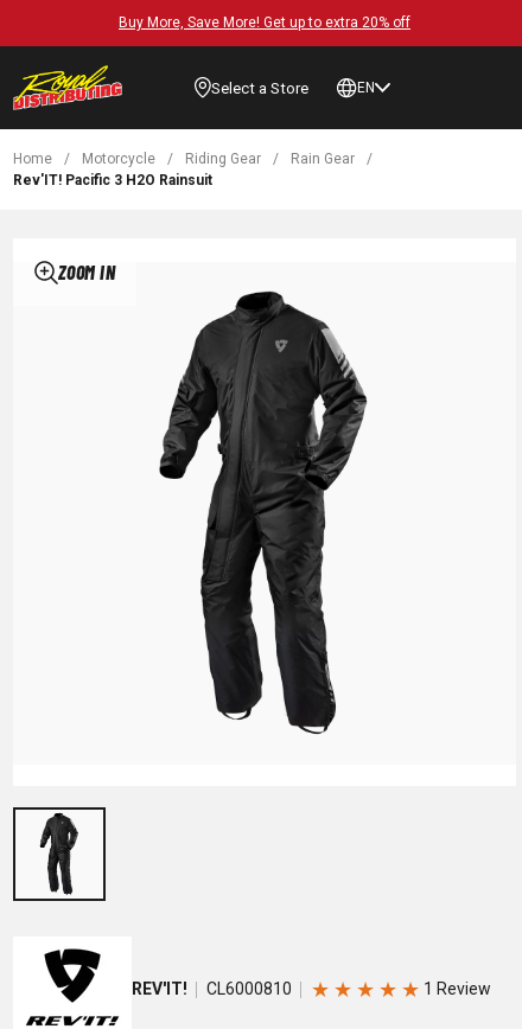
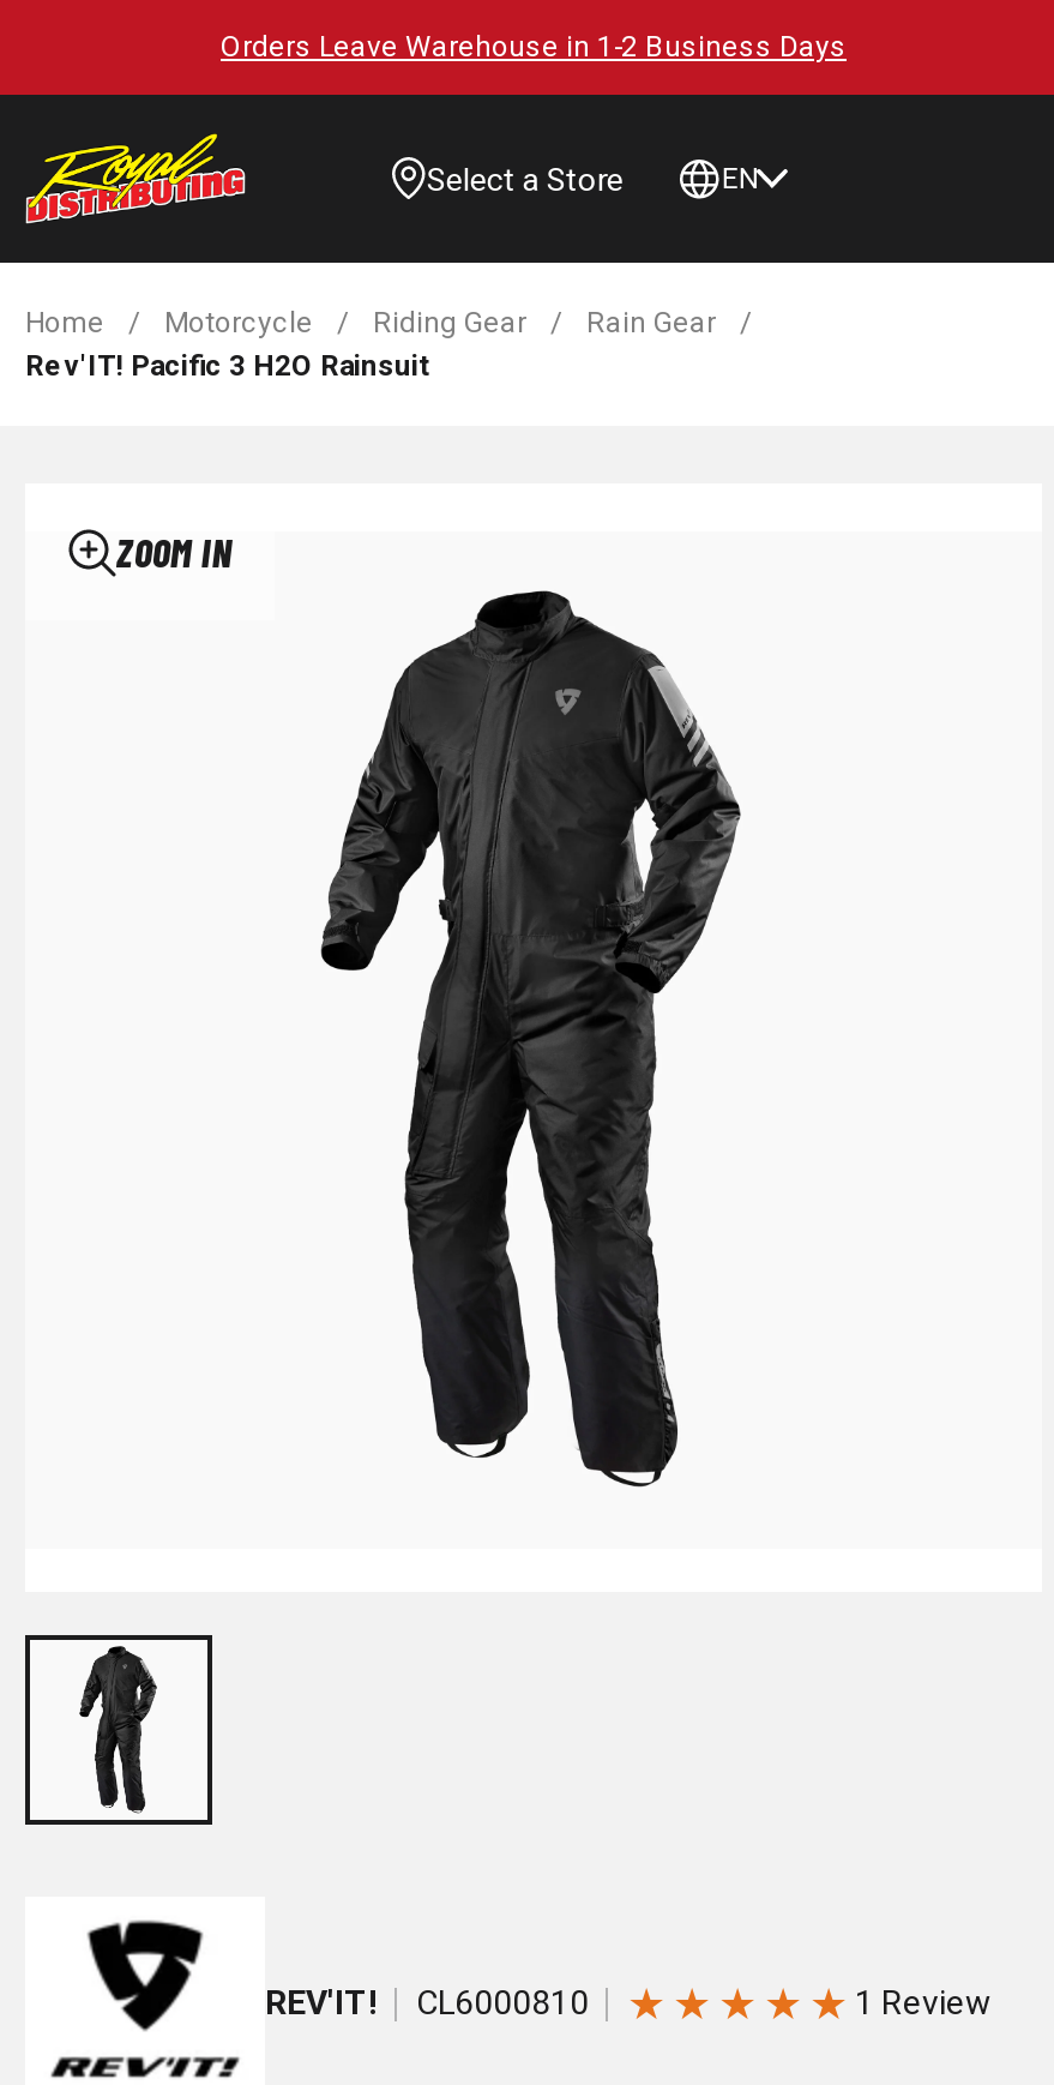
- Buy More, Save More! Get up to extra 20% off
+ Orders Leave Warehouse in 1-2 Business Days
